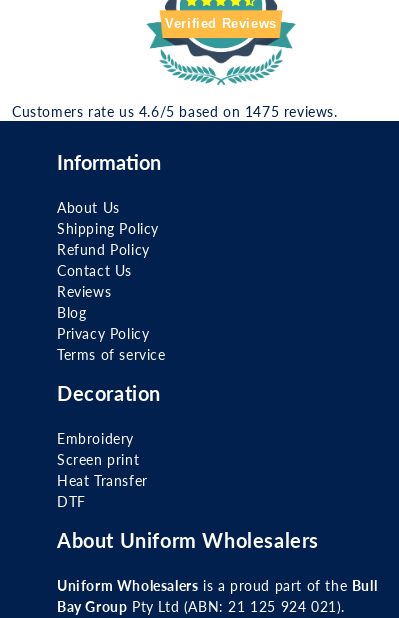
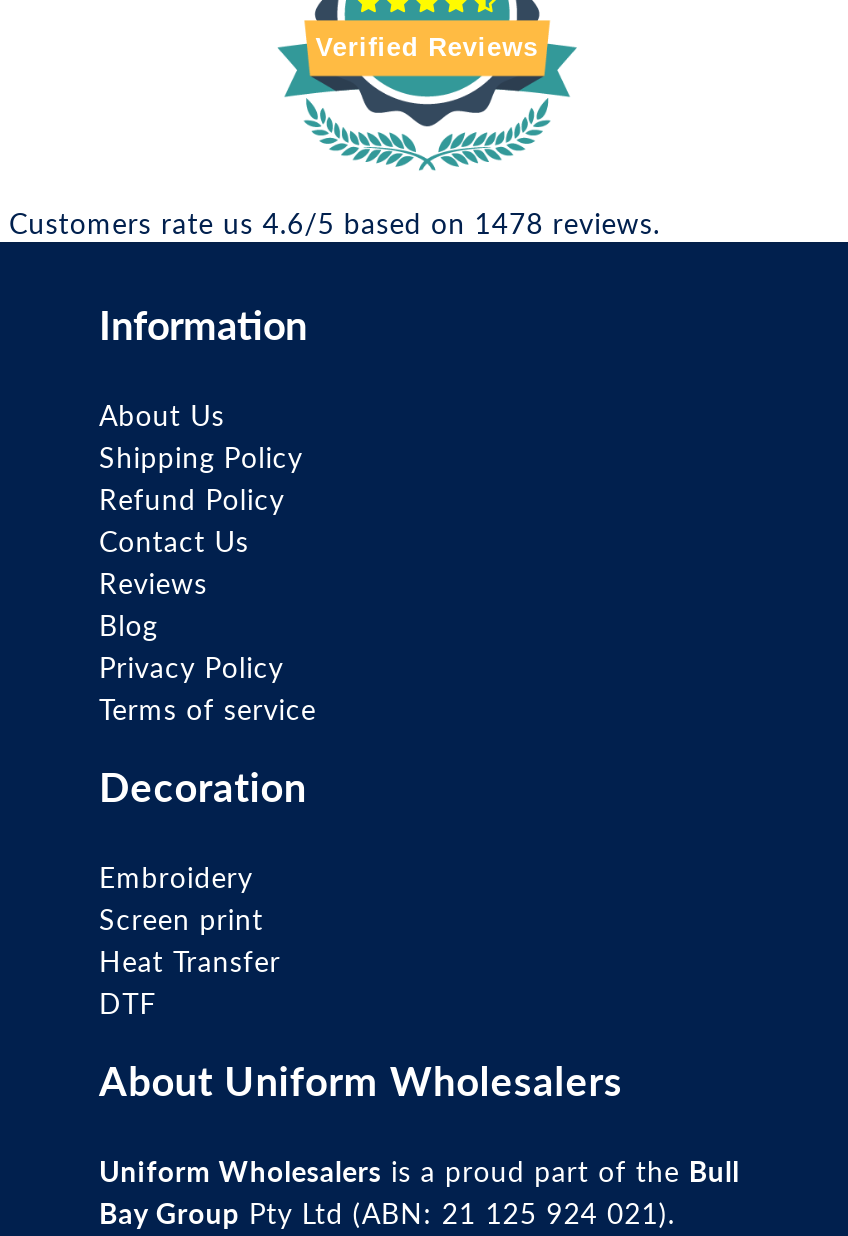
- Customers rate us 4.6/5 based on 1475 reviews.
+ Customers rate us 4.6/5 based on 1478 reviews.
